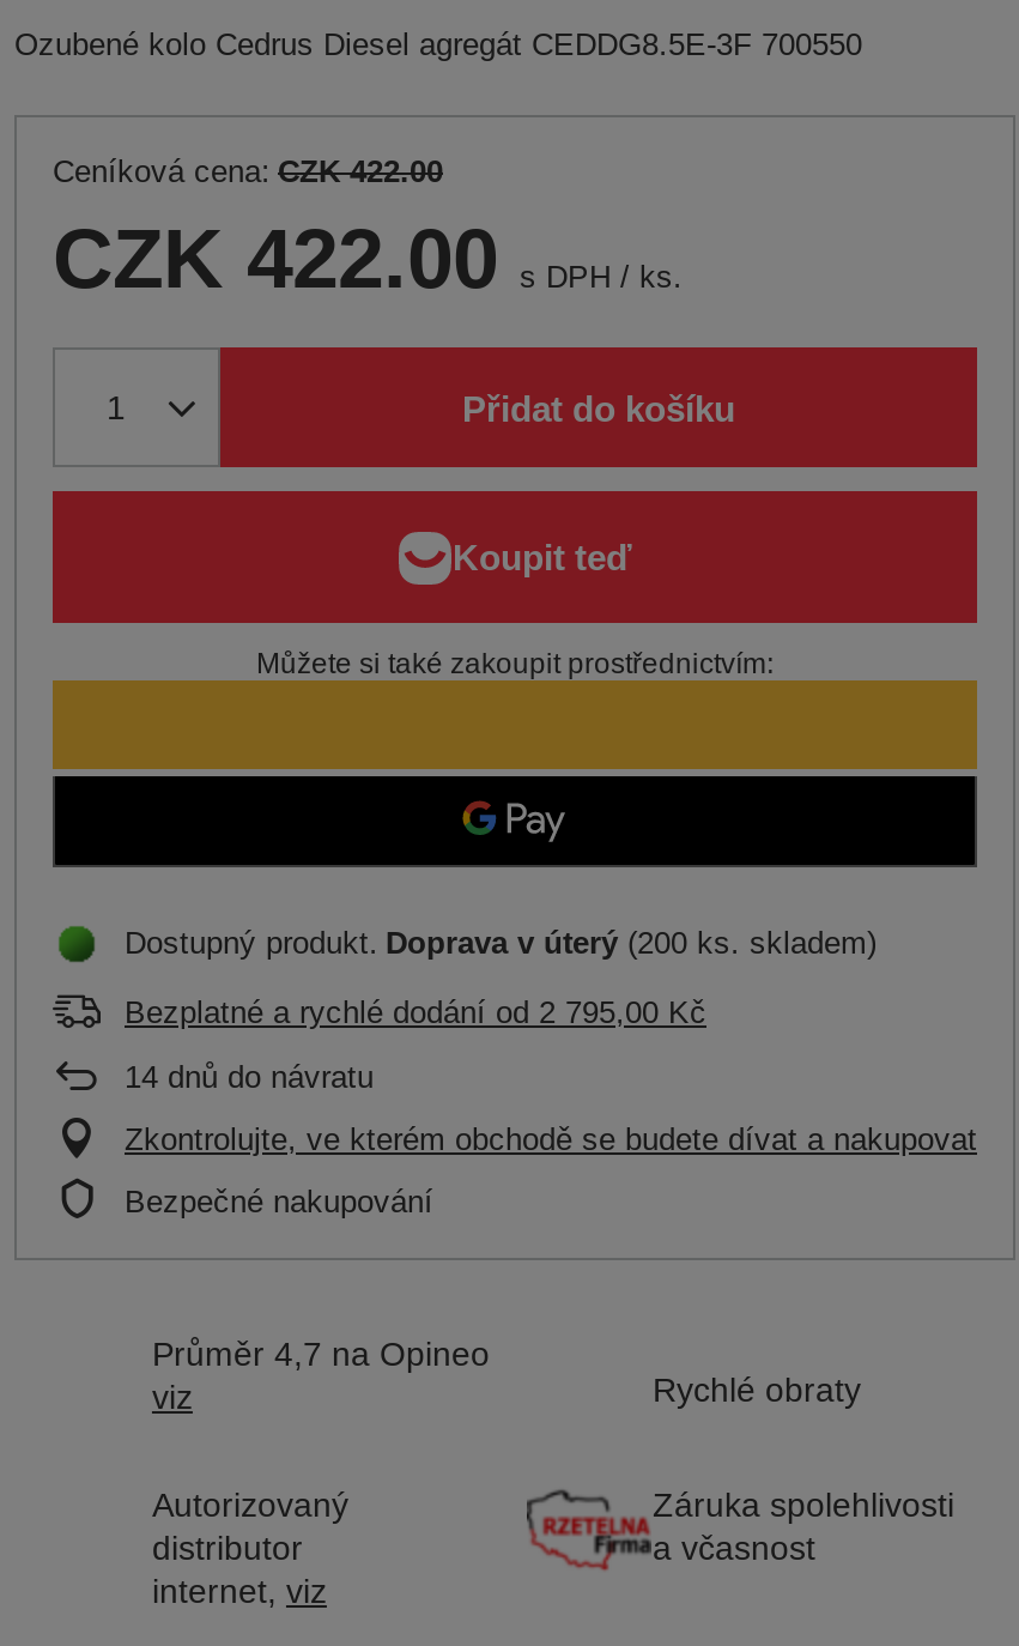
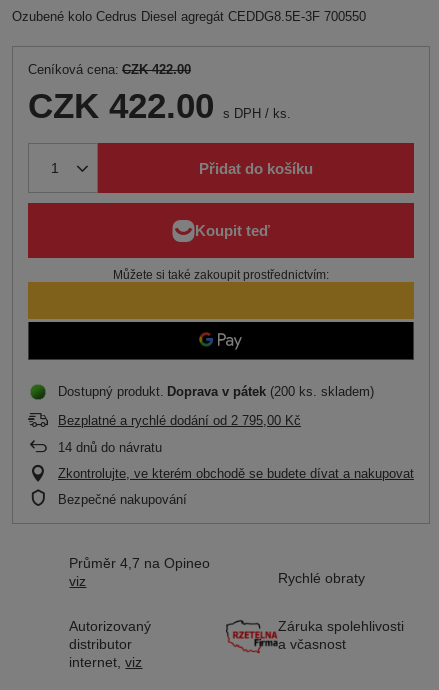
- Dostupný produkt Doprava v úterý (200 ks. skladem)
+ Dostupný produkt Doprava v pátek (200 ks. skladem)
